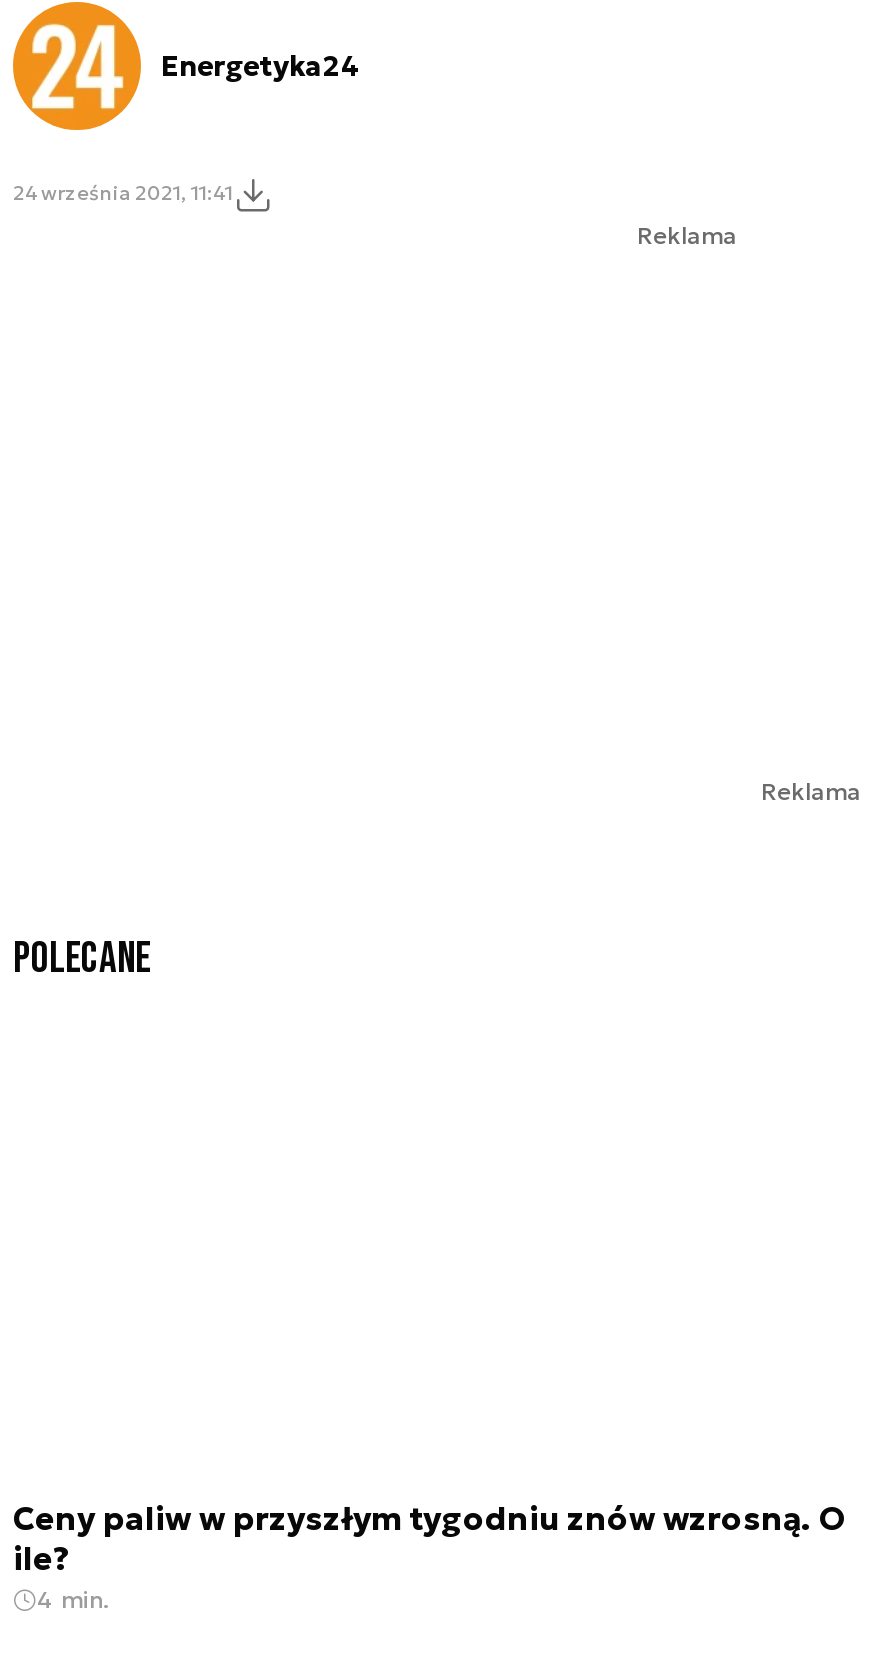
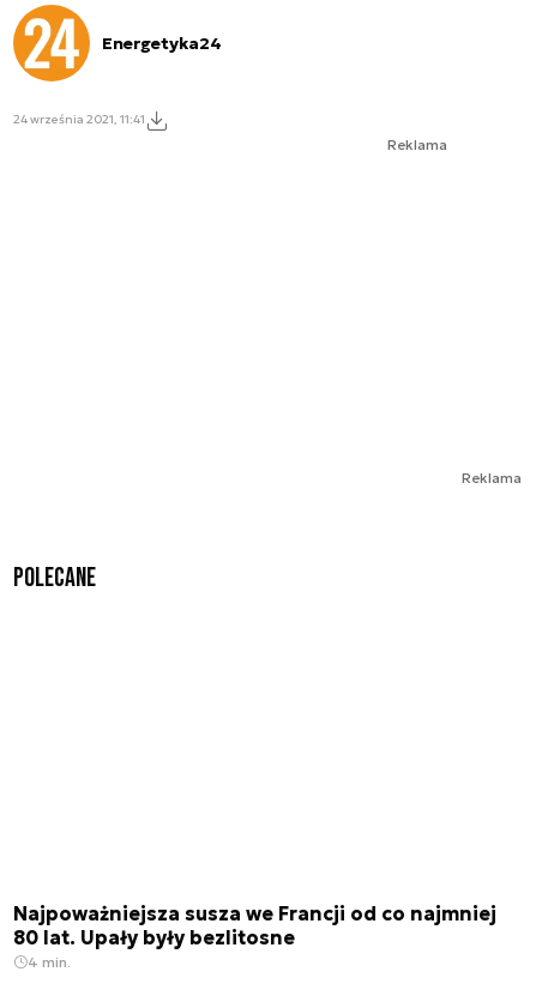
- Ceny paliw w przyszłym tygodniu znów wzrosną. O
- ile?
+ Najpoważniejsza susza we Francji od co najmniej
+ 80 lat. Upały były bezlitosne
